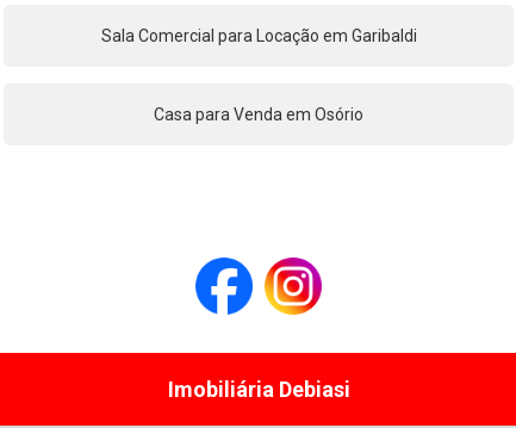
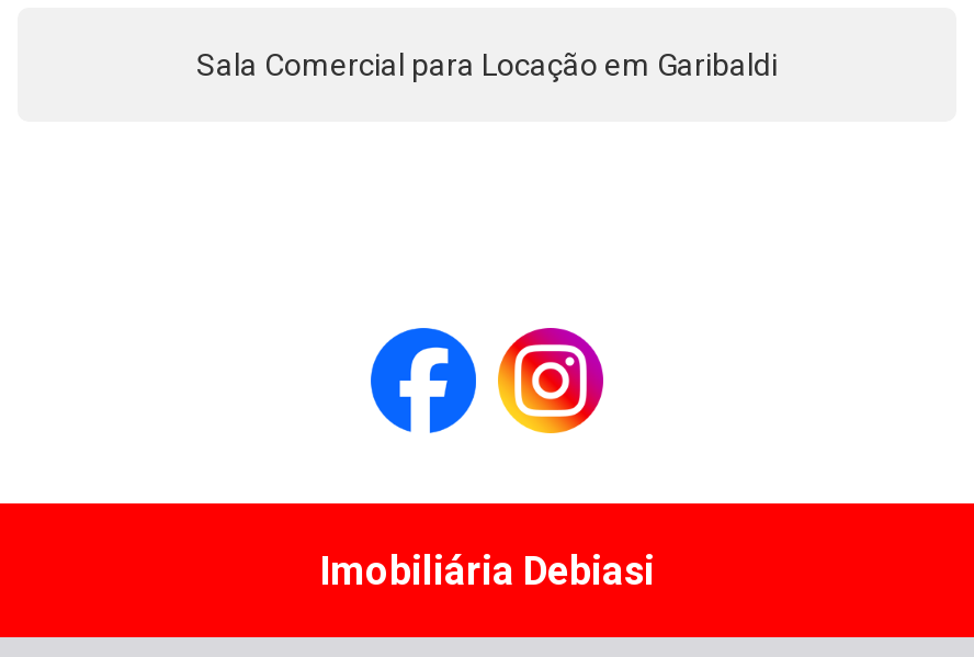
- Casa para Venda em Osório
